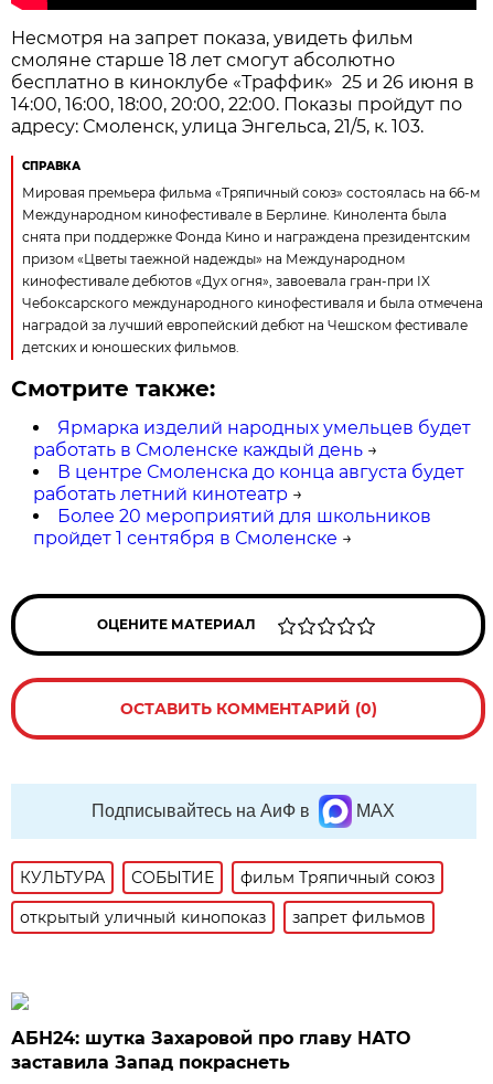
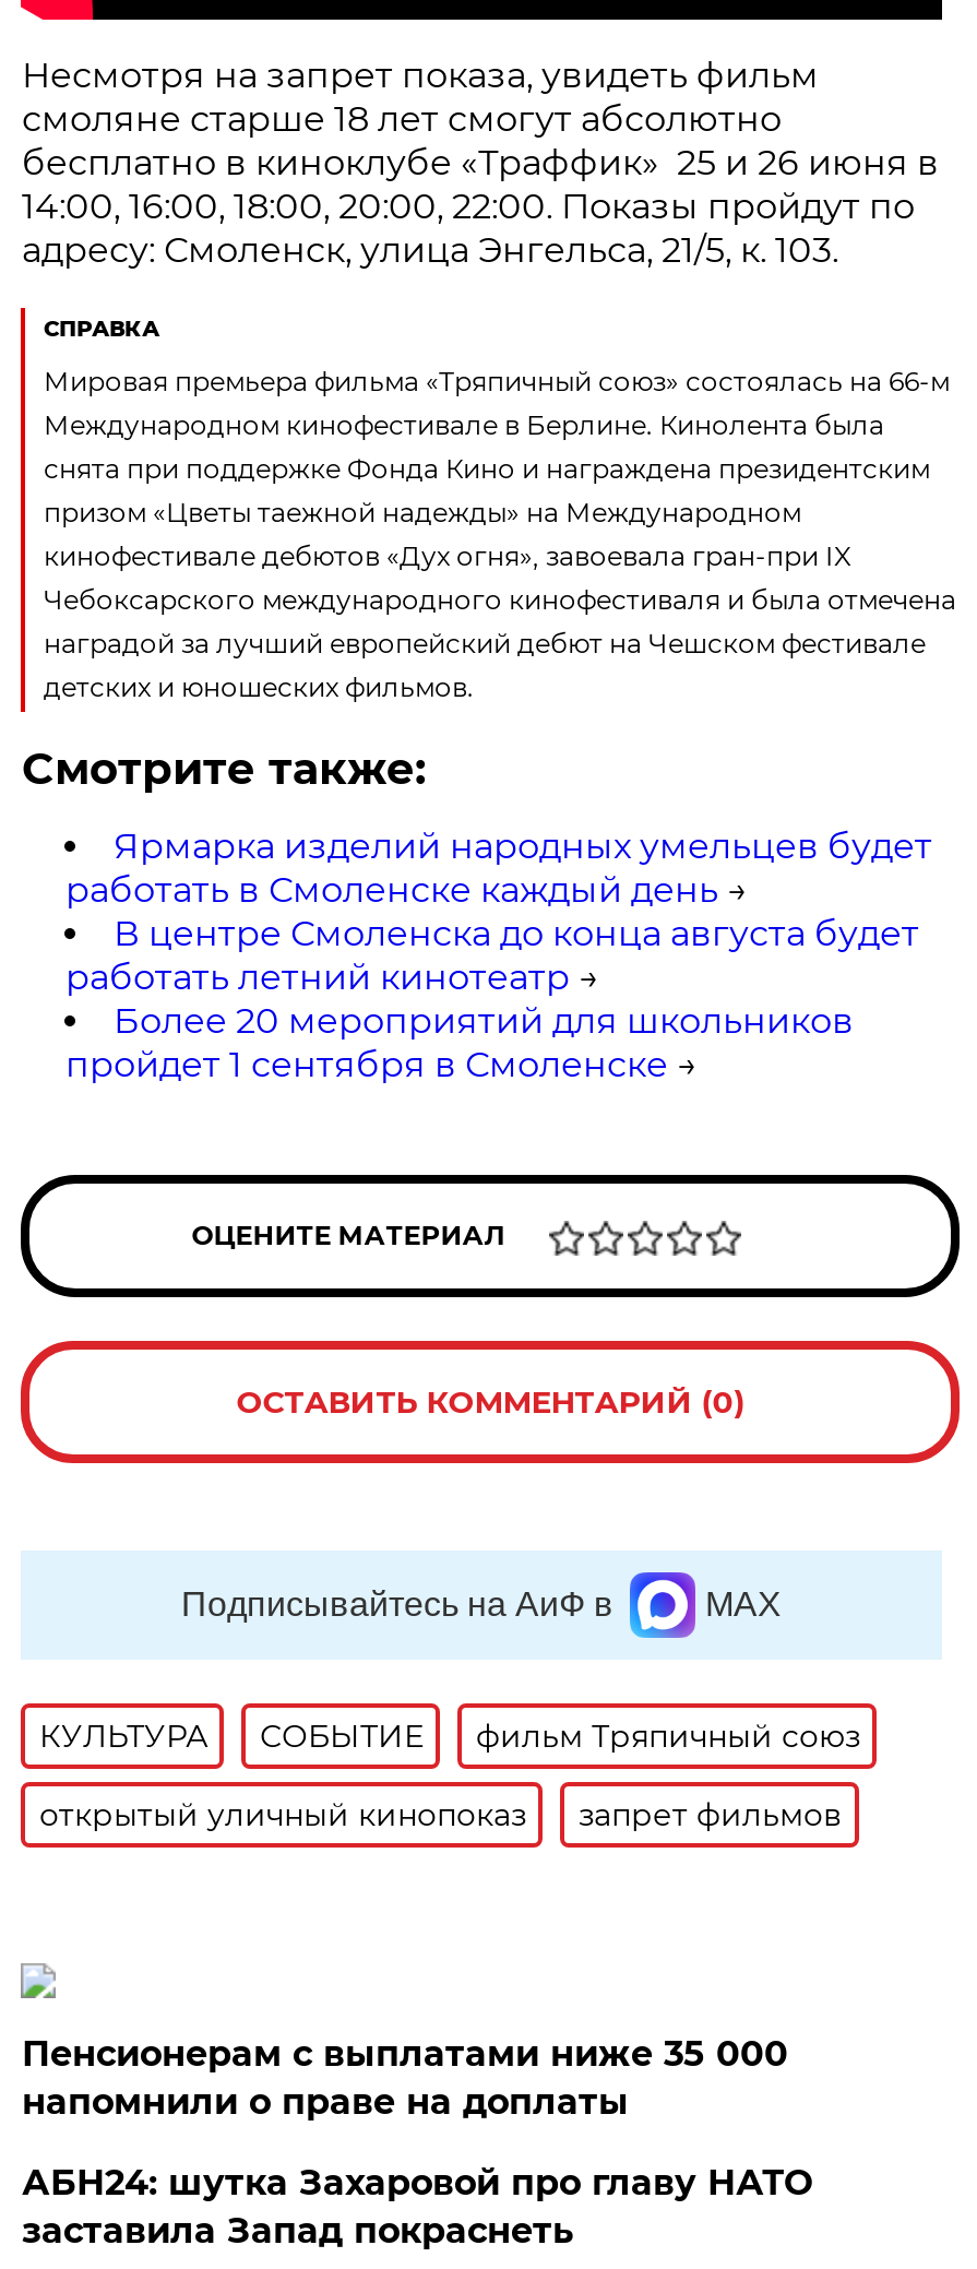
+ Пенсионерам с выплатами ниже 35 000
+ напомнили о праве на доплаты
